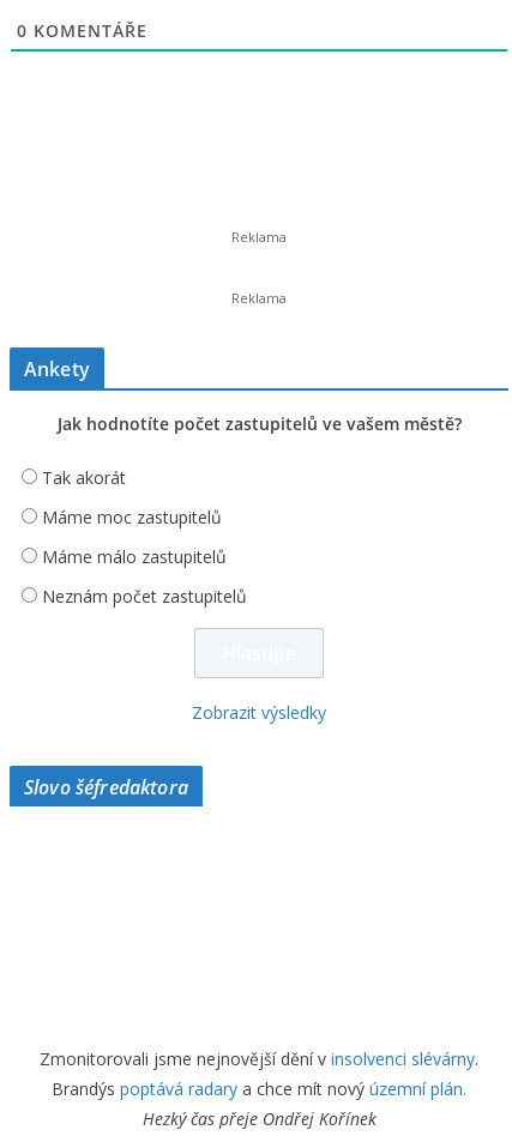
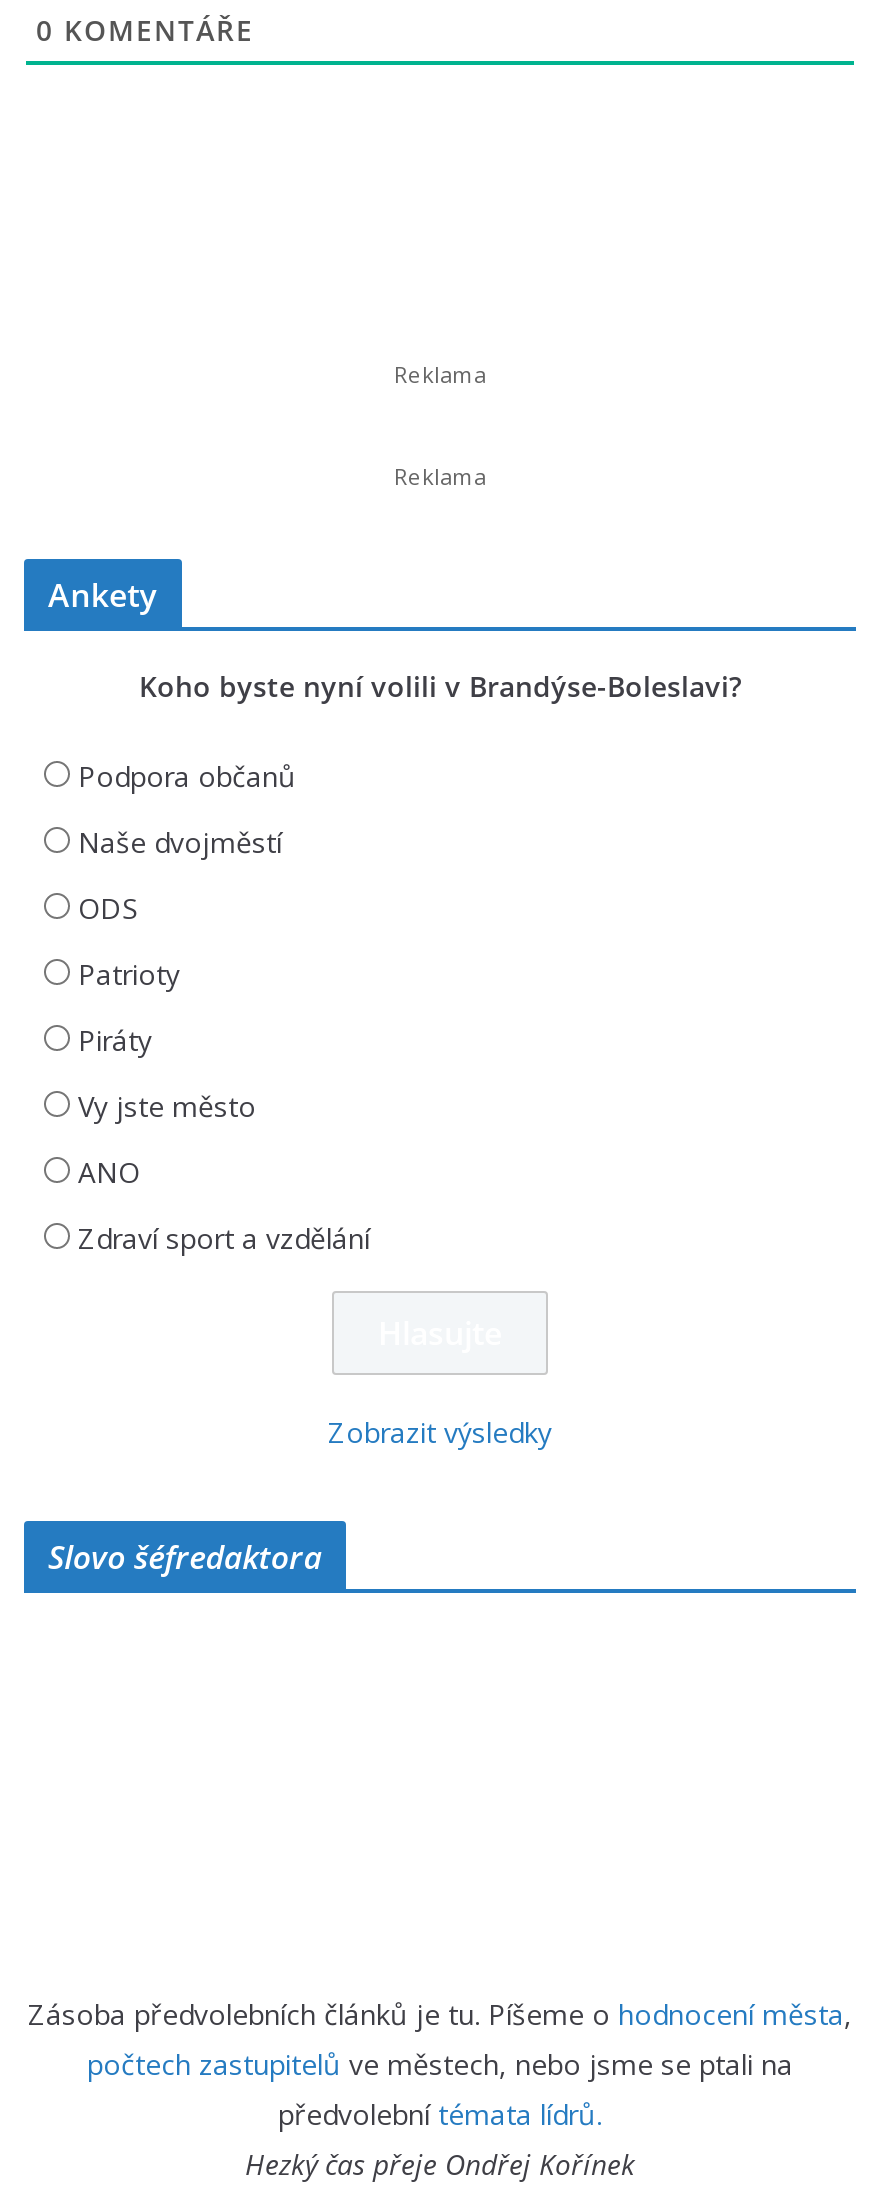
- Jak hodnotíte počet zastupitelů ve vašem městě?
- Tak akorát
- Máme moc zastupitelů
- Máme málo zastupitelů
- Neznám počet zastupitelů
+ Koho byste nyní volili v Brandýse-Boleslavi?
+ Podpora občanů
+ Naše dvojměstí
+ ODS
+ Patrioty
+ Piráty
+ Vy jste město
+ ANO
+ Zdraví sport a vzdělání

- Zmonitorovali jsme nejnovější dění v insolvenci slévárny.
- Brandýs poptává radary a chce mít nový územní plán.
+ Zásoba předvolebních článků je tu. Píšeme o hodnocení města,
+ počtech zastupitelů ve městech, nebo jsme se ptali na
+ předvolební témata lídrů.
